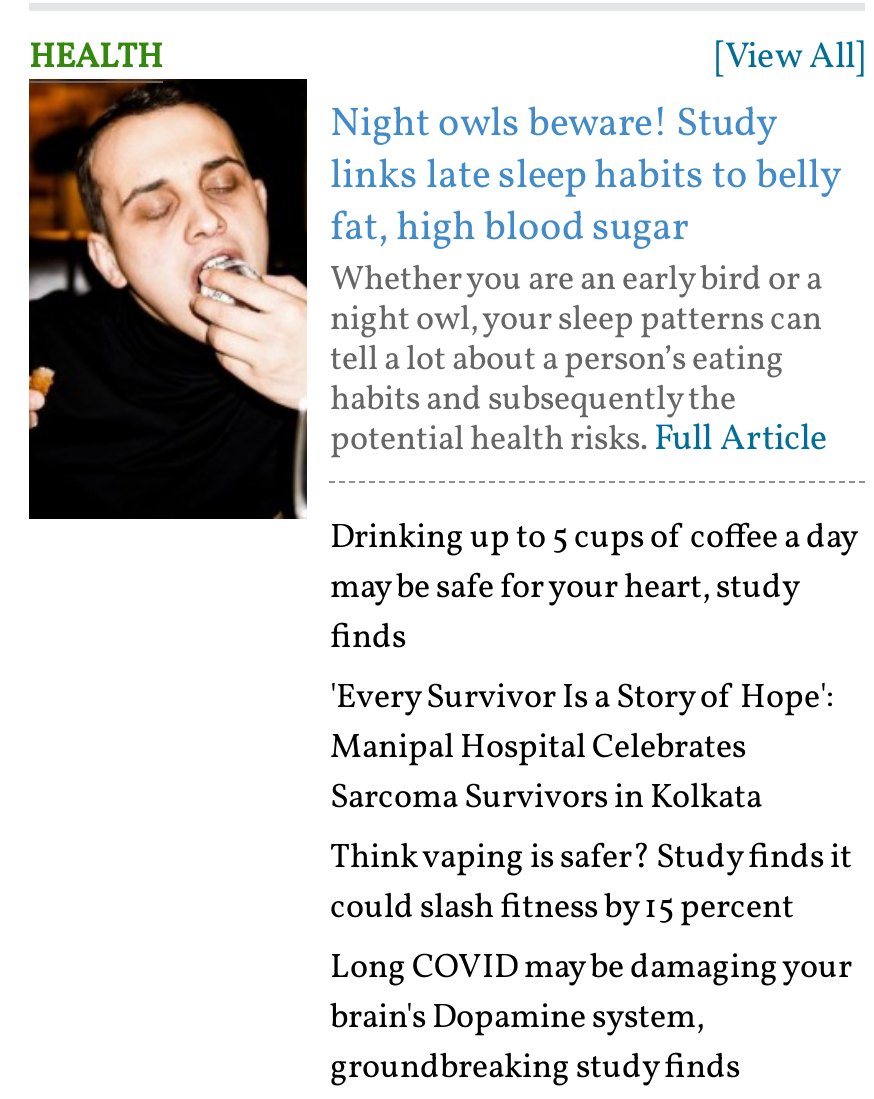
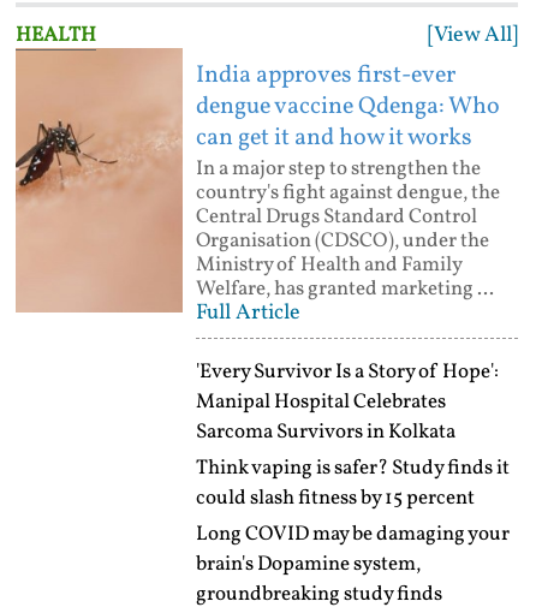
- [image]
- Night owls beware! Study
- links late sleep habits to belly
- fat, high blood sugar
- Whether you are an early bird or a
- night owl, your sleep patterns can
- tell a lot about a person’s eating
- habits and subsequently the
- potential health risks. Full Article
- Drinking up to 5 cups of coffee a day
- may be safe for your heart, study
- finds
+ [image]
+ India approves first-ever
+ dengue vaccine Qdenga: Who
+ can get it and how it works
+ In a major step to strengthen the
+ country's fight against dengue, the
+ Central Drugs Standard Control
+ Organisation (CDSCO), under the
+ Ministry of Health and Family
+ Welfare, has granted marketing ...
+ Full Article
